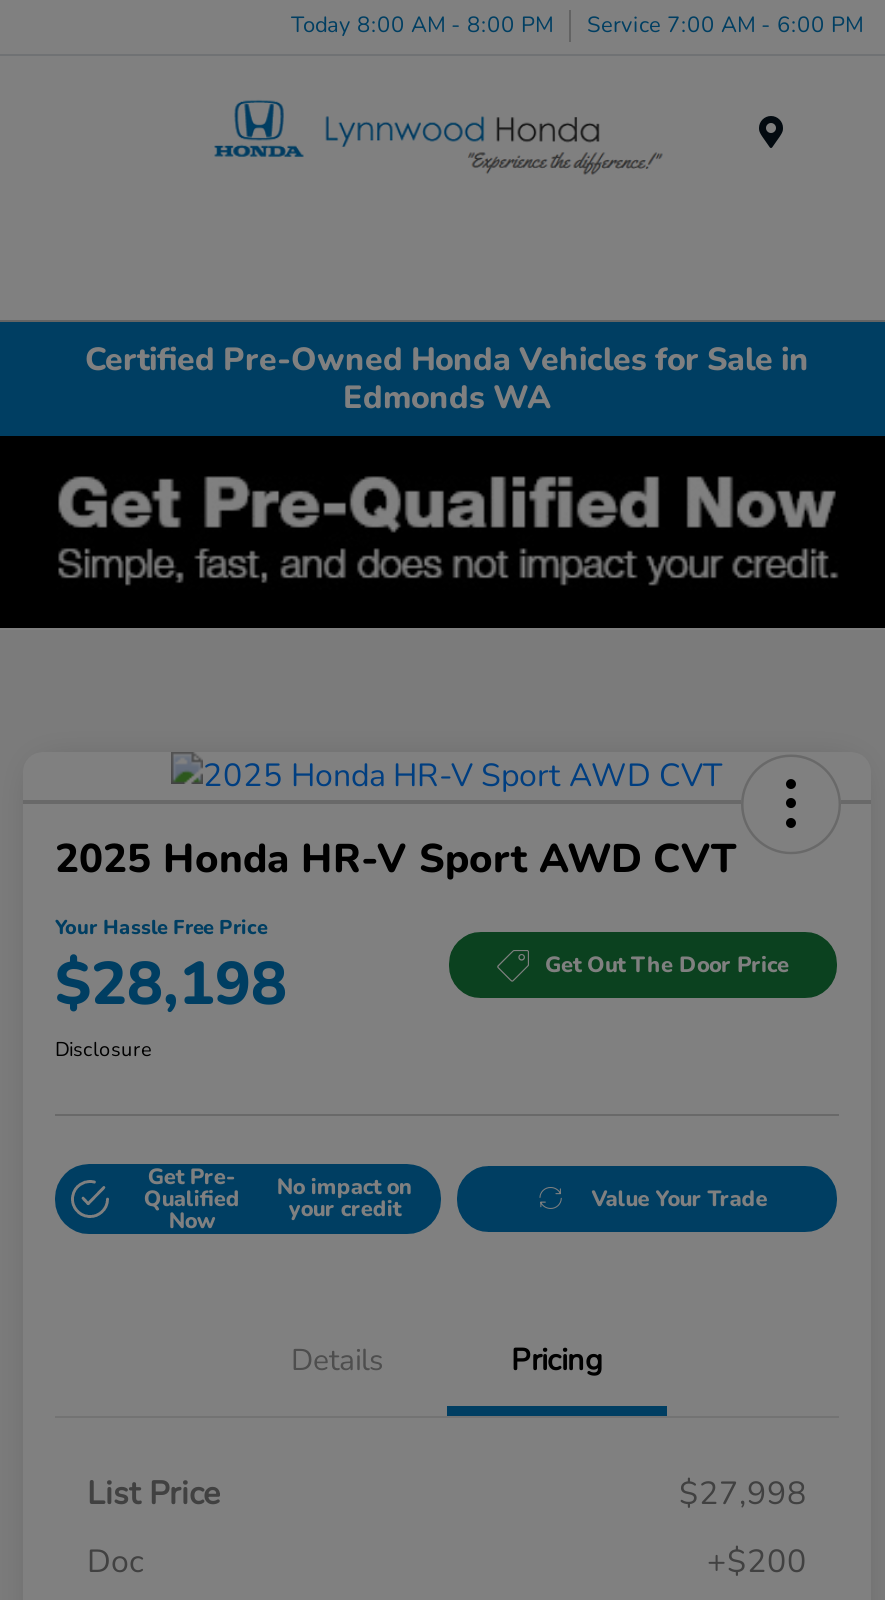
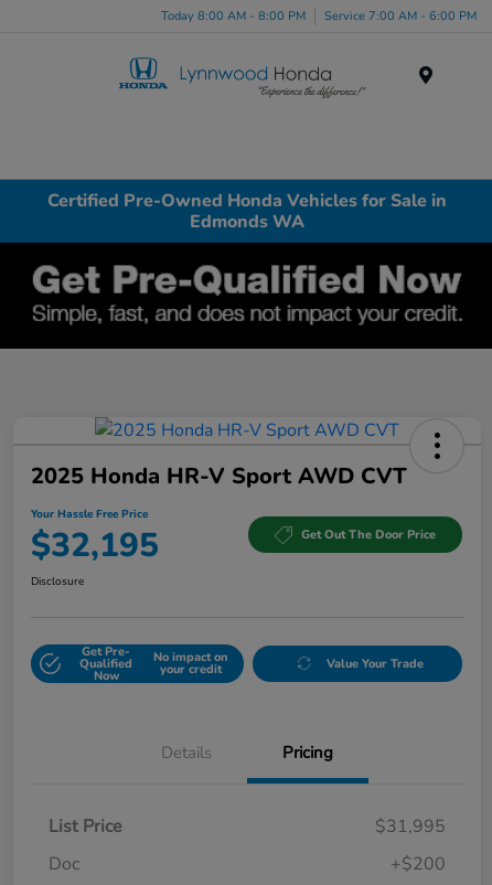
- $28,198
+ $32,195

- $27,998
+ $31,995
